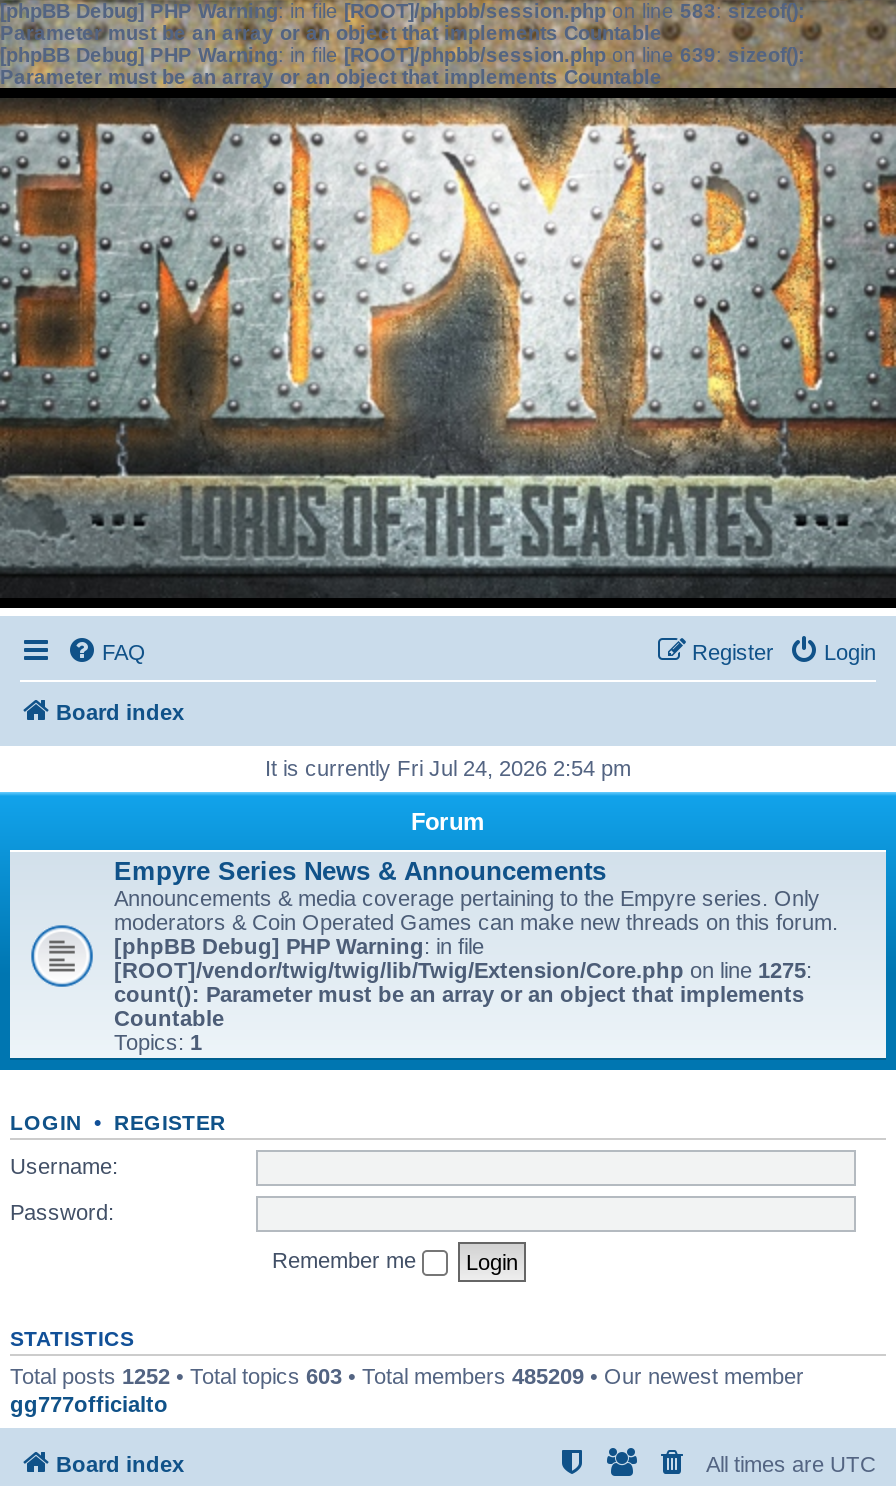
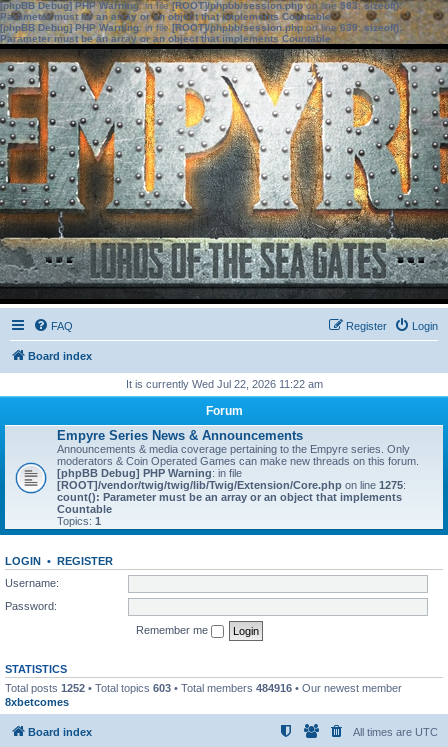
- It is currently Fri Jul 24, 2026 2:54 pm
+ It is currently Wed Jul 22, 2026 11:22 am

- Total posts 1252 • Total topics 603 • Total members 485209 • Our newest member
- gg777officialto
+ Total posts 1252 • Total topics 603 • Total members 484916 • Our newest member
+ 8xbetcomes
